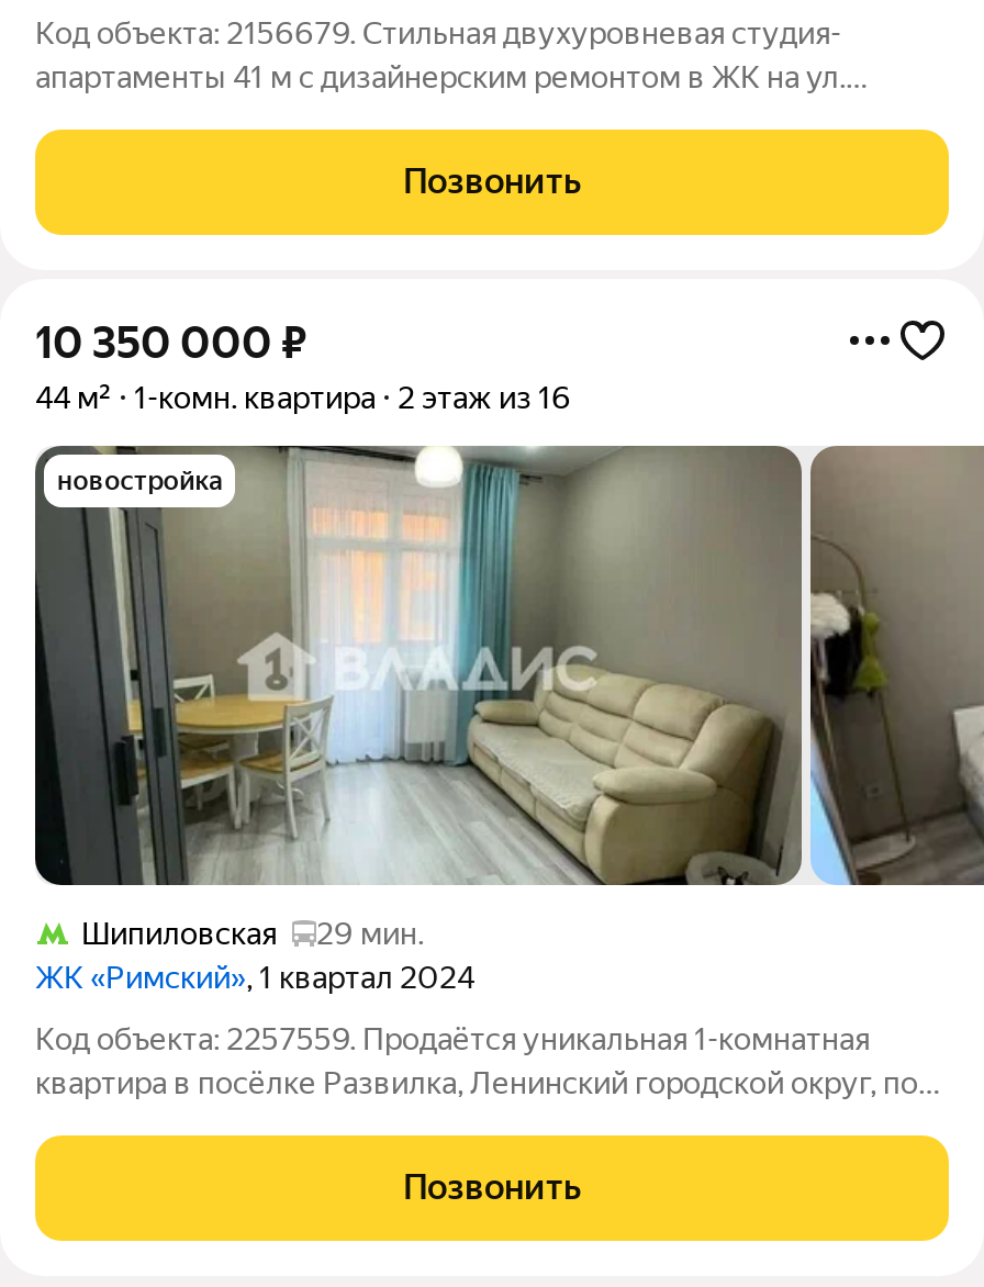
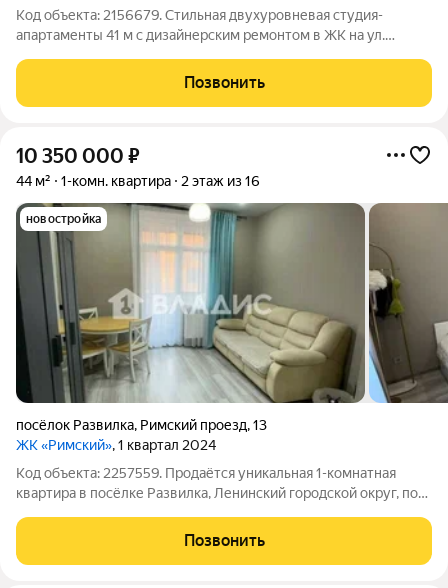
- Шипиловская
- 29 мин.
+ посёлок Развилка, Римский проезд, 13
